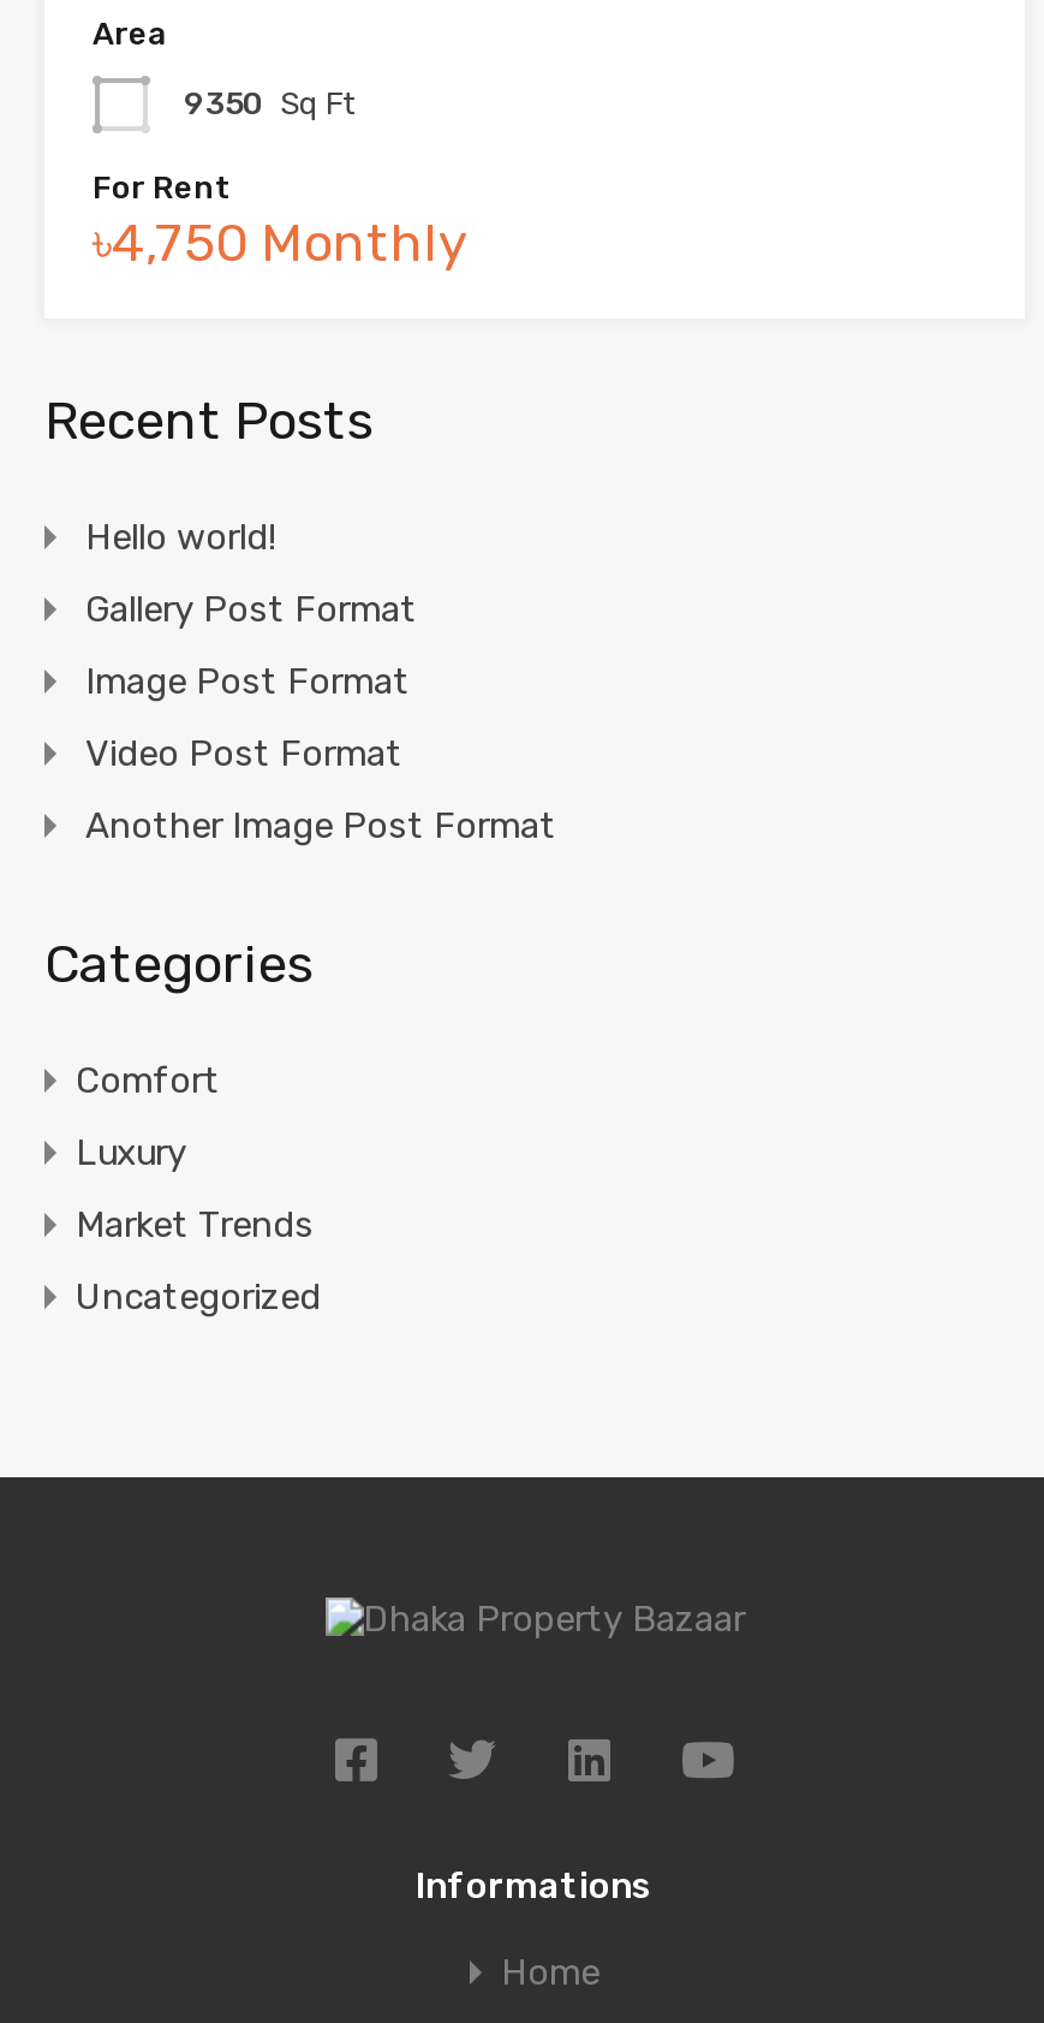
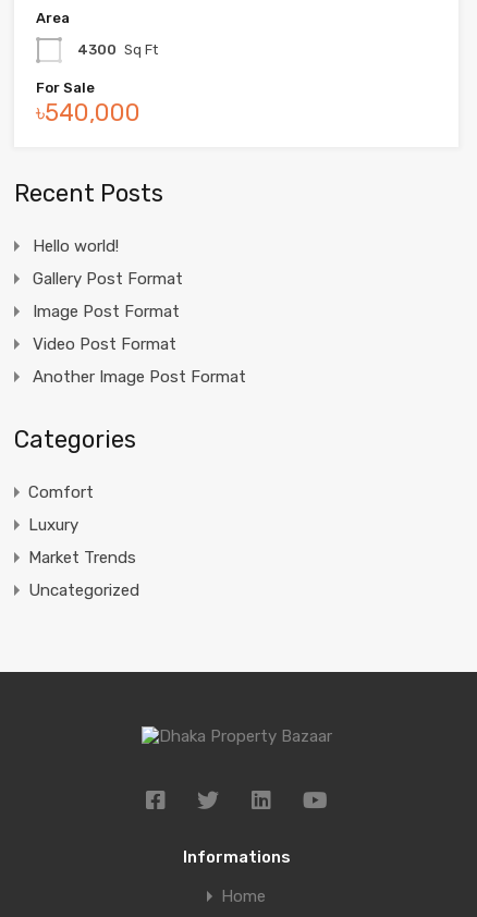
- 9350 Sq Ft
+ 4300 Sq Ft

- For Rent
- ৳4,750 Monthly
+ For Sale
+ ৳540,000
